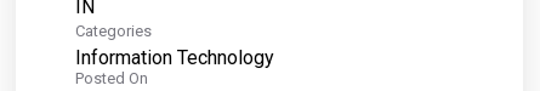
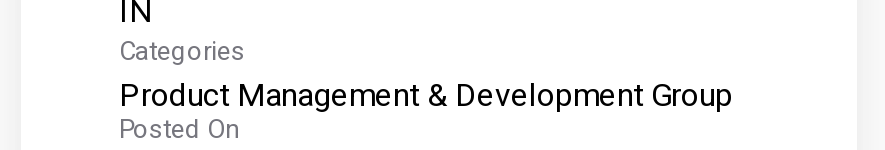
- Information Technology
+ Product Management & Development Group
